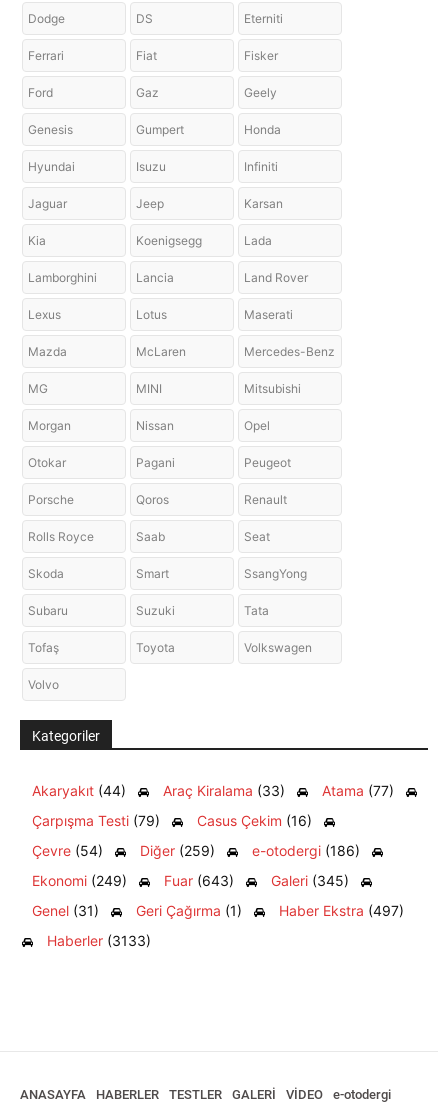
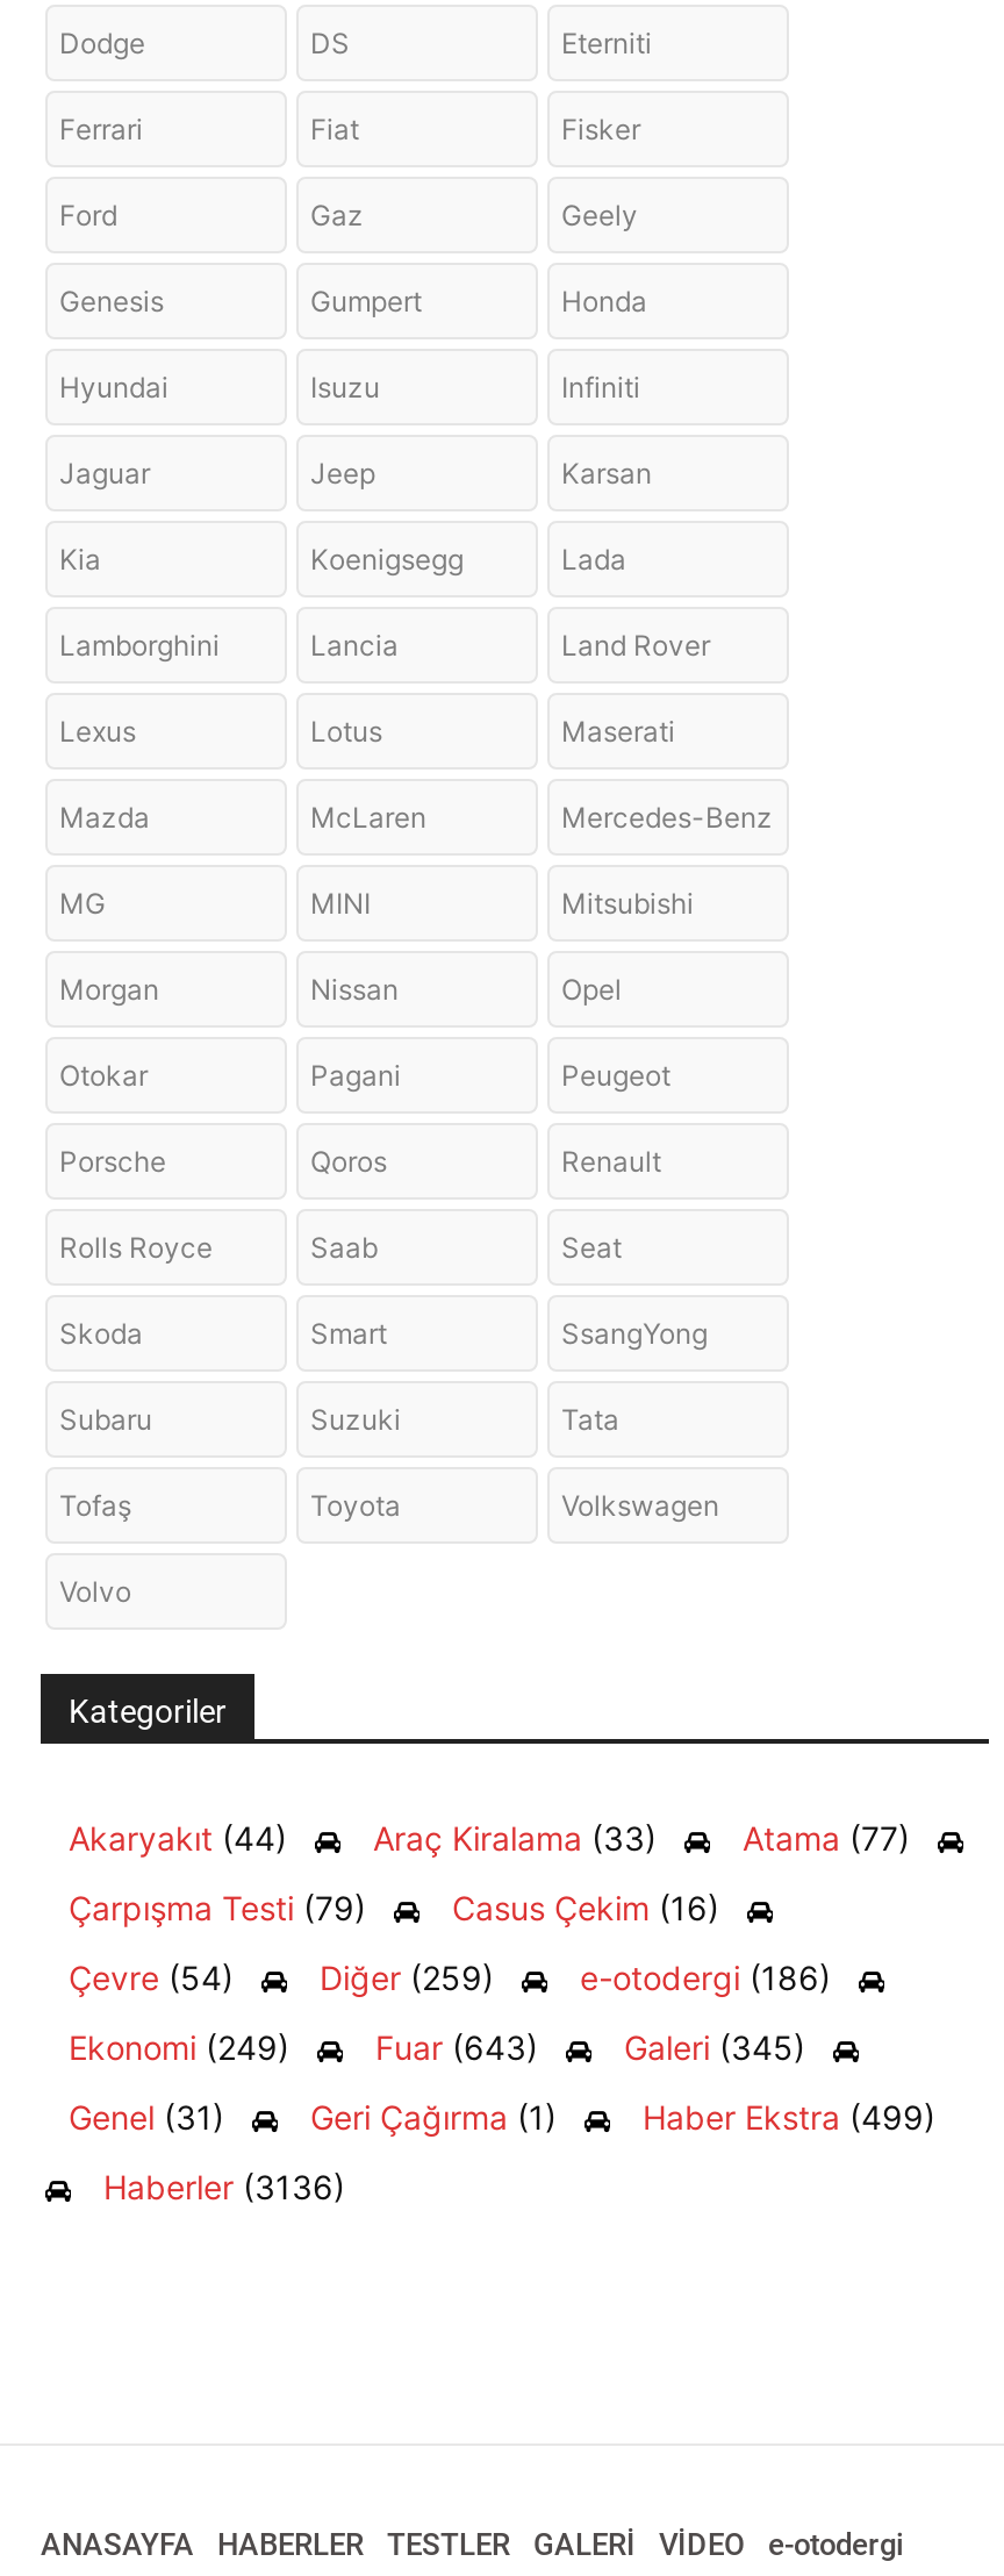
- Haber Ekstra (497)
+ Haber Ekstra (499)

- Haberler (3133)
+ Haberler (3136)
